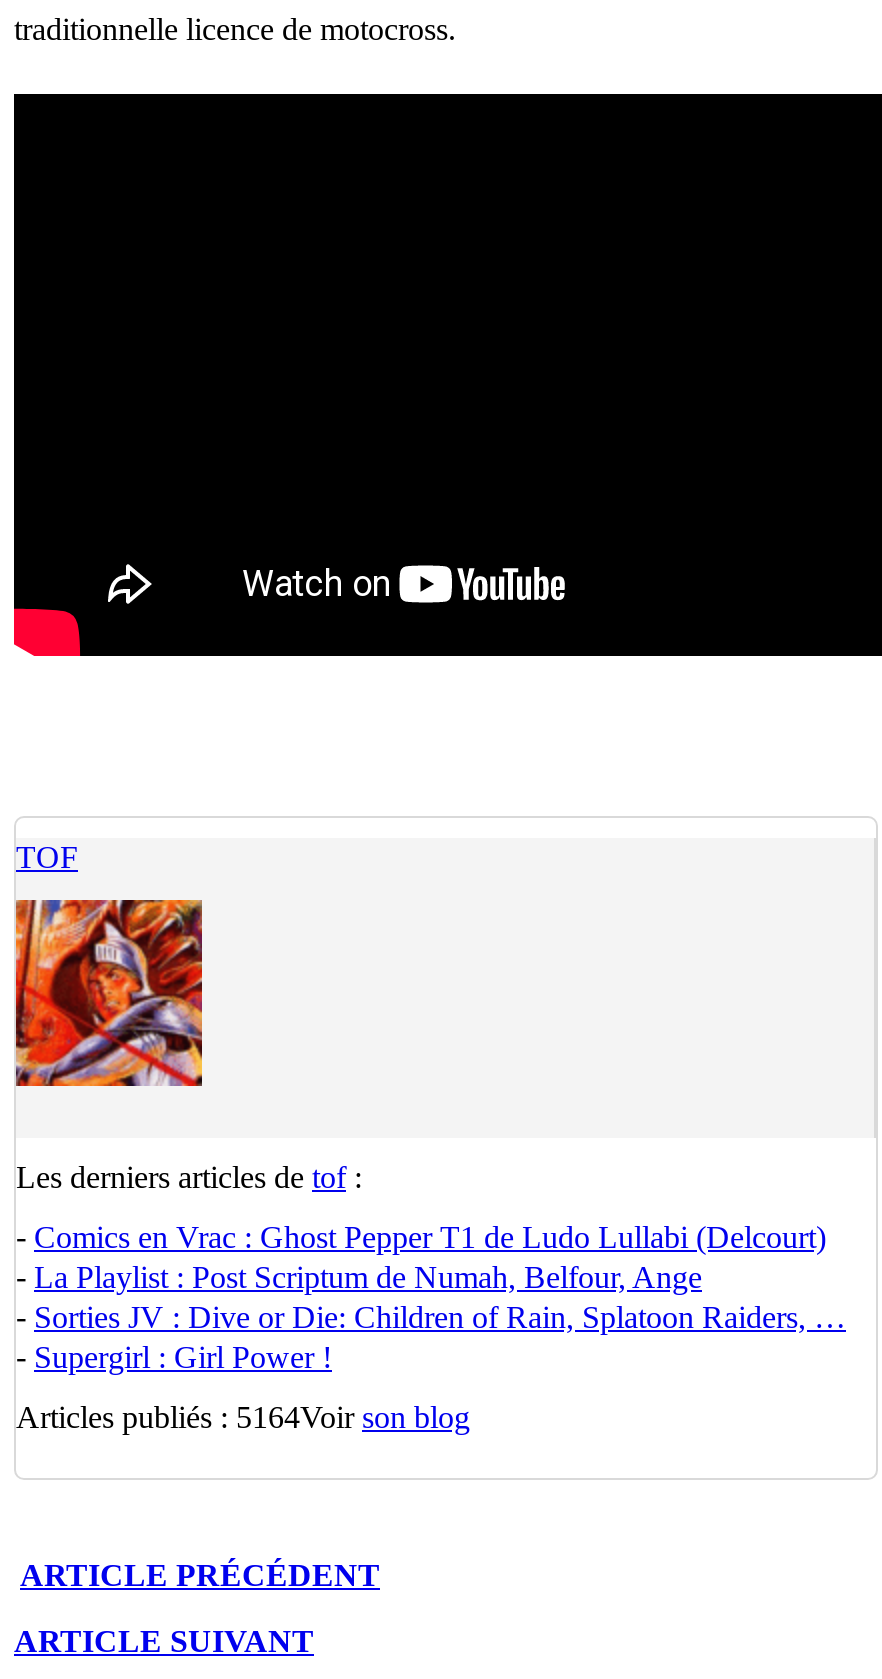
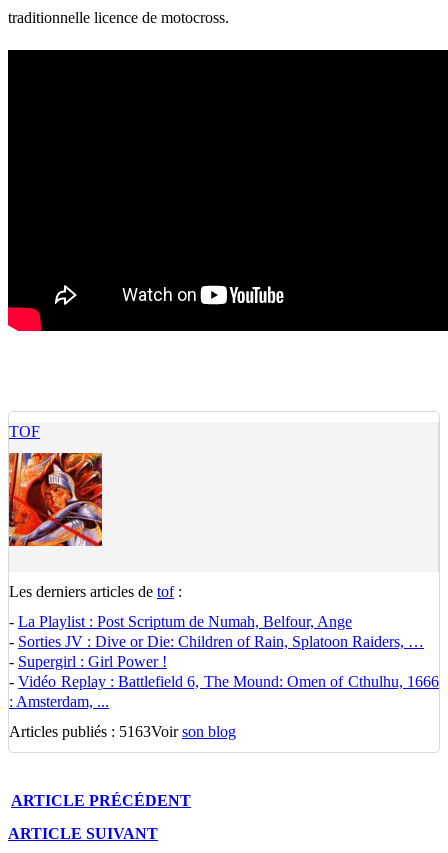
- - Comics en Vrac : Ghost Pepper T1 de Ludo Lullabi (Delcourt)

moved up: - La Playlist : Post Scriptum de Numah, Belfour, Ange | - Sorties JV : Dive or Die: Children of Rain, Splatoon Raiders, … | - Supergirl : Girl Power !

- Articles publiés : 5164Voir son blog
+ - Vidéo Replay : Battlefield 6, The Mound: Omen of Cthulhu, 1666
+ : Amsterdam, ...
+ Articles publiés : 5163Voir son blog
